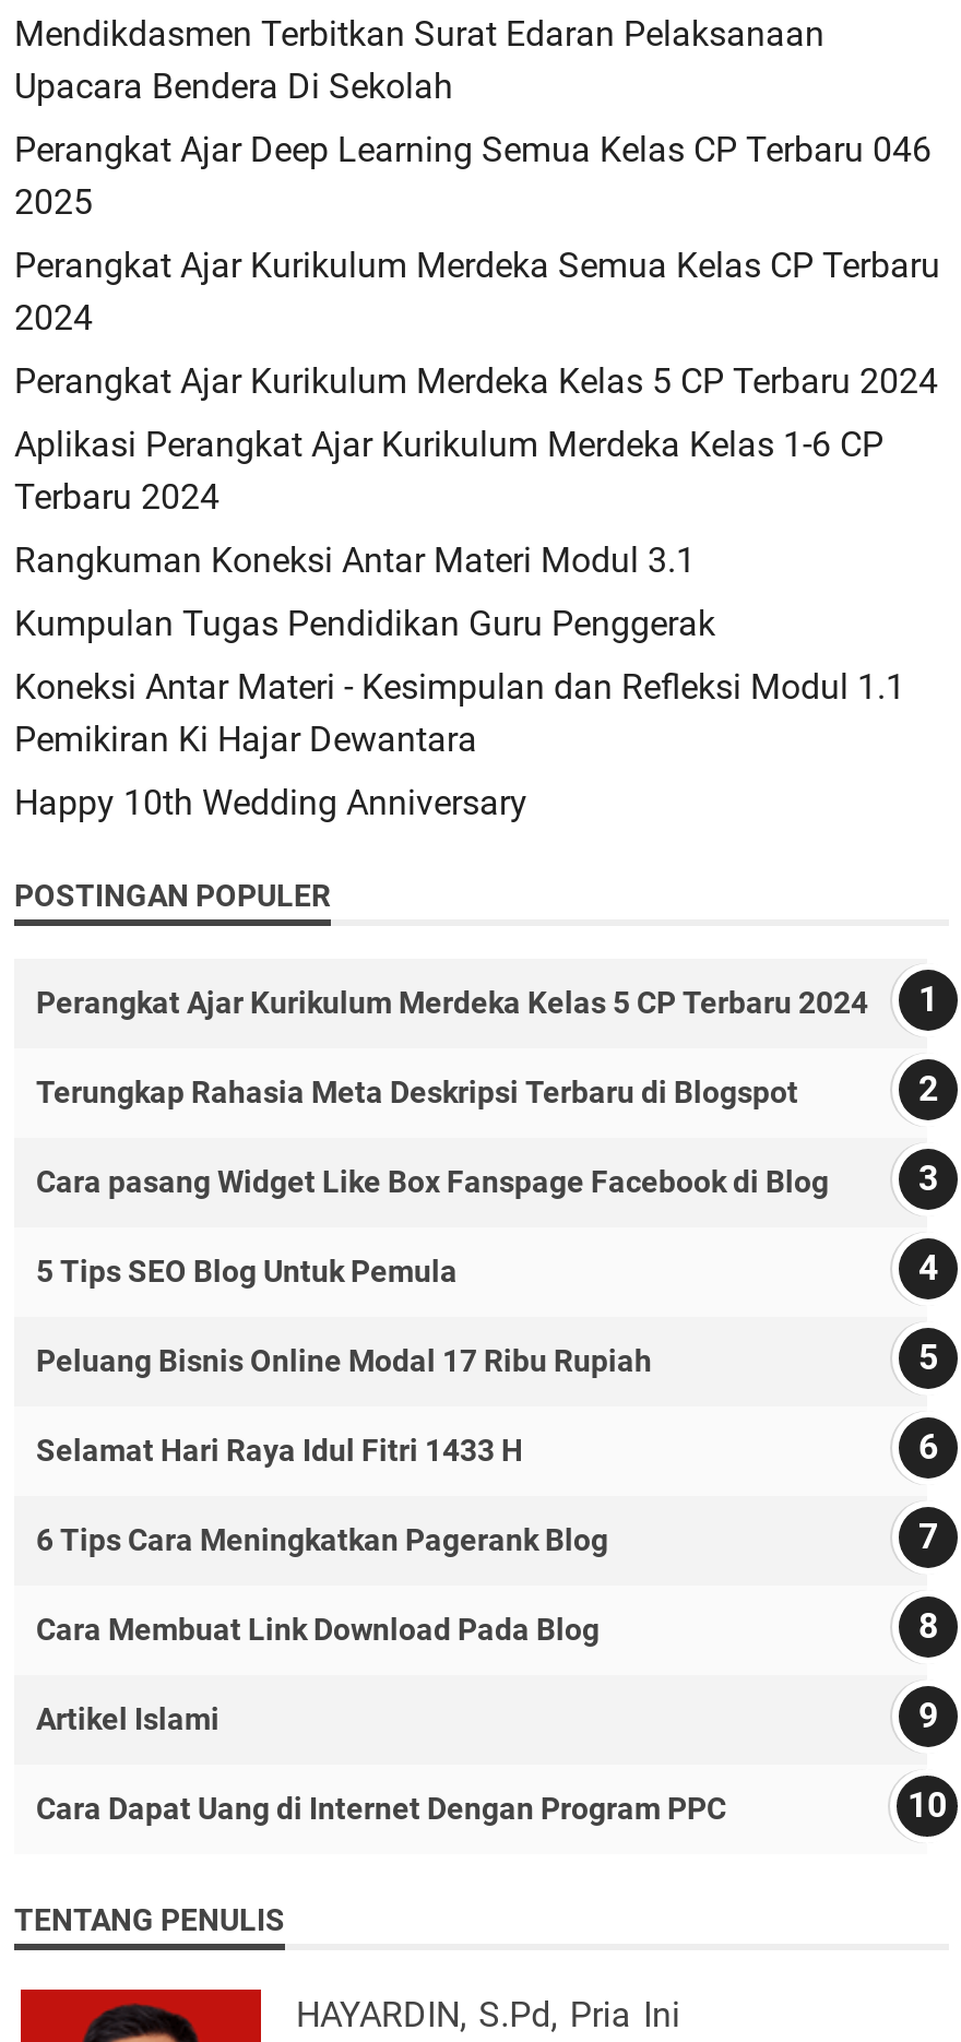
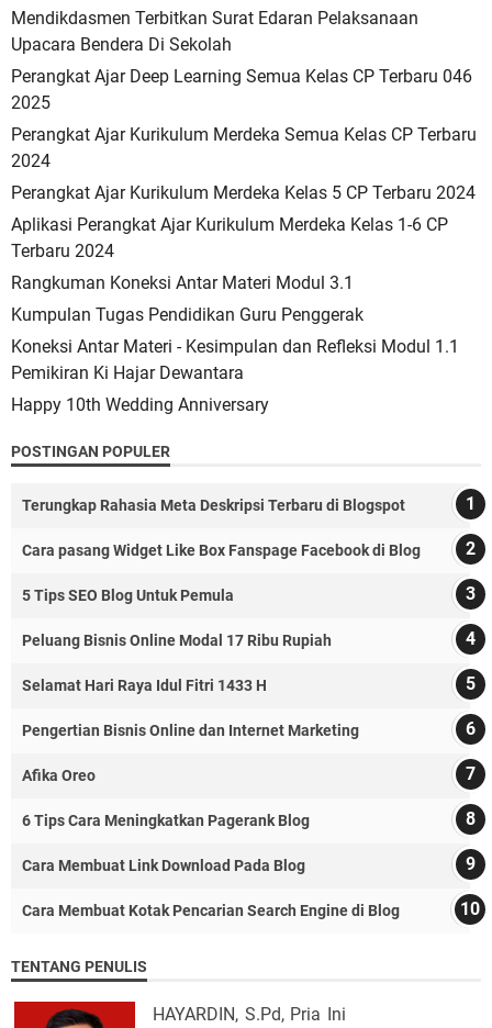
- Perangkat Ajar Kurikulum Merdeka Kelas 5 CP Terbaru 2024

moved up: Terungkap Rahasia Meta Deskripsi Terbaru di Blogspot | Cara pasang Widget Like Box Fanspage Facebook di Blog | 5 Tips SEO Blog Untuk Pemula | Peluang Bisnis Online Modal 17 Ribu Rupiah | Selamat Hari Raya Idul Fitri 1433 H

+ Pengertian Bisnis Online dan Internet Marketing
+ Afika Oreo

moved down: 6 Tips Cara Meningkatkan Pagerank Blog | Cara Membuat Link Download Pada Blog

- Artikel Islami
- Cara Dapat Uang di Internet Dengan Program PPC
+ Cara Membuat Kotak Pencarian Search Engine di Blog
